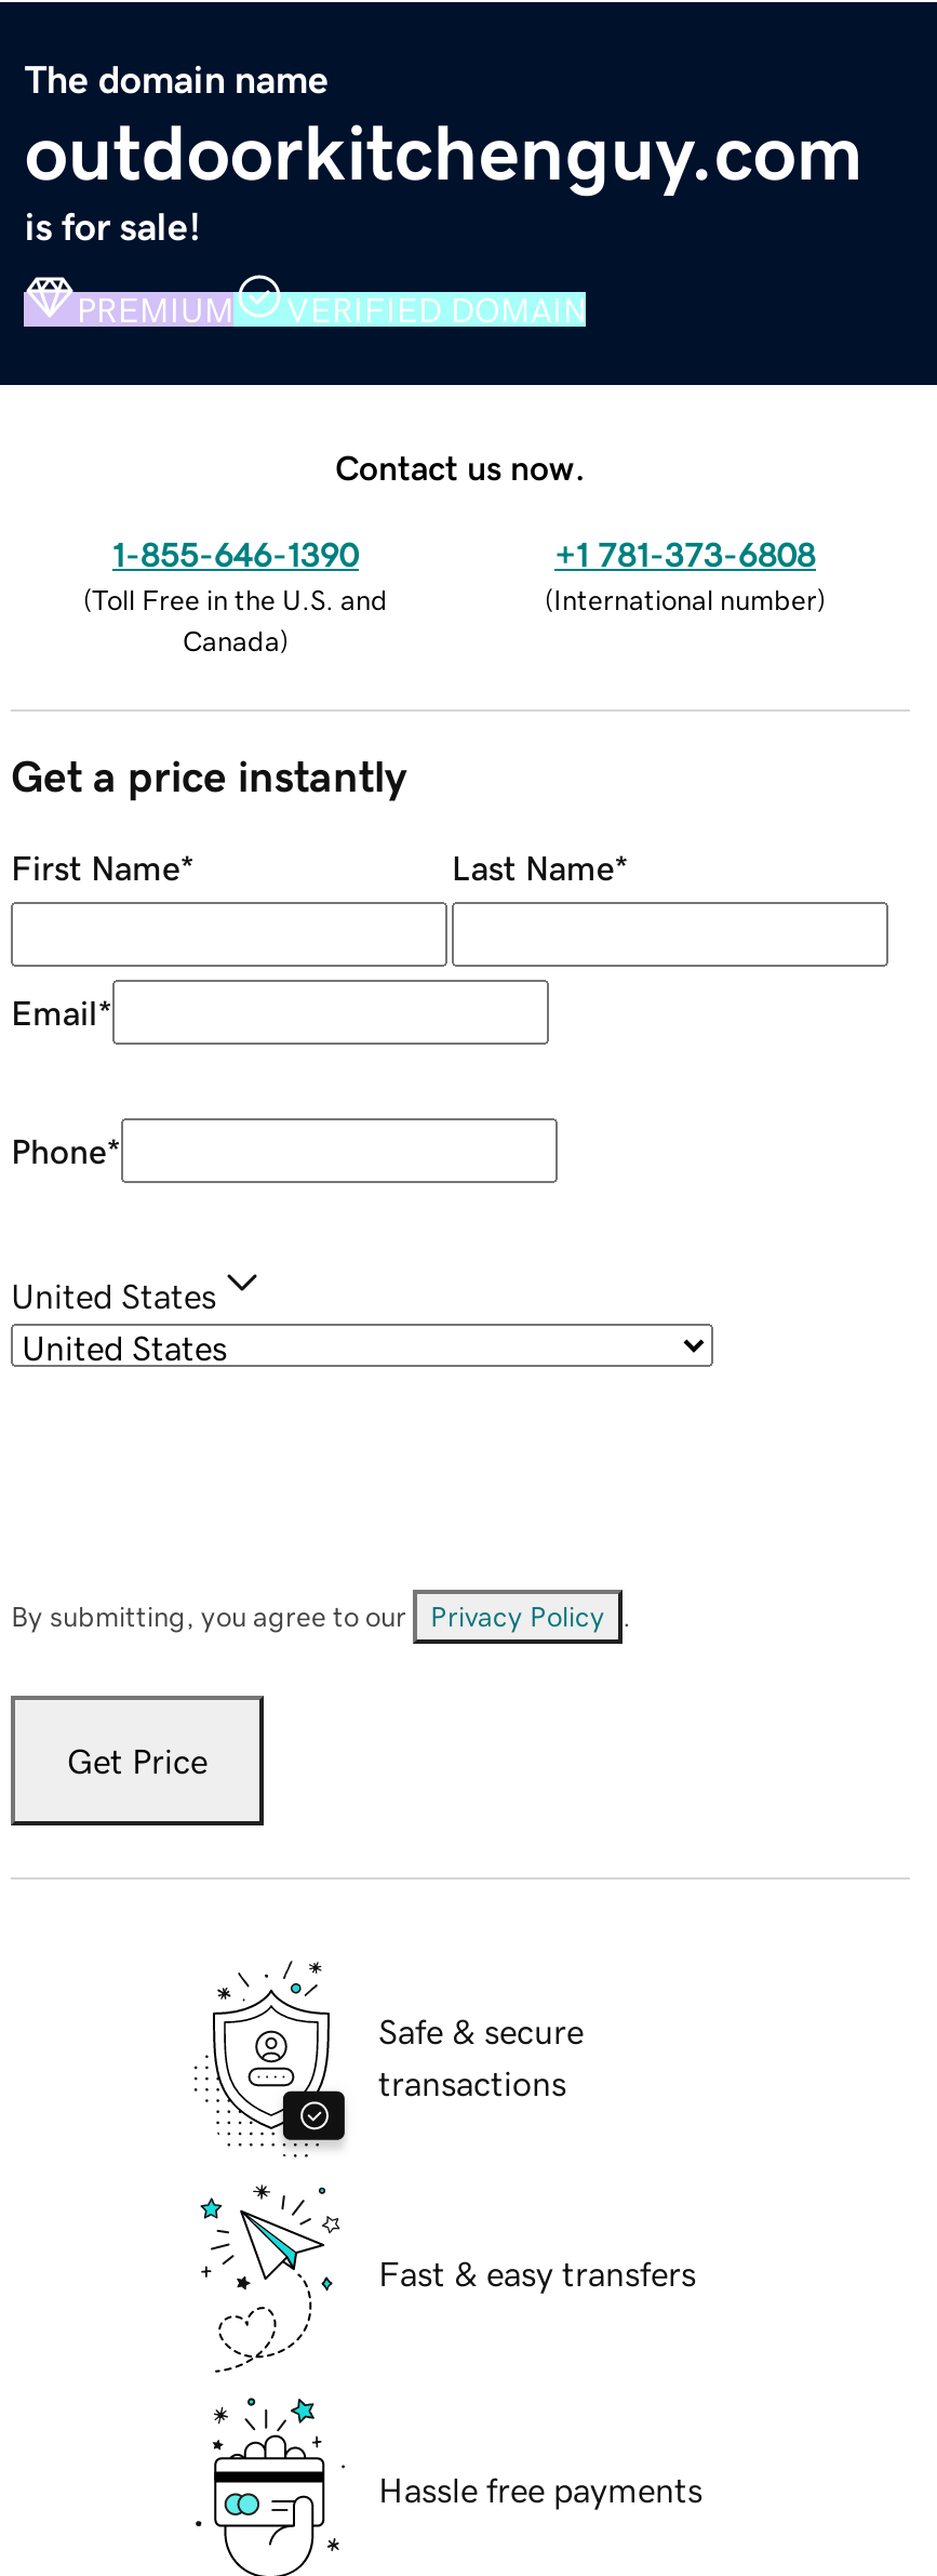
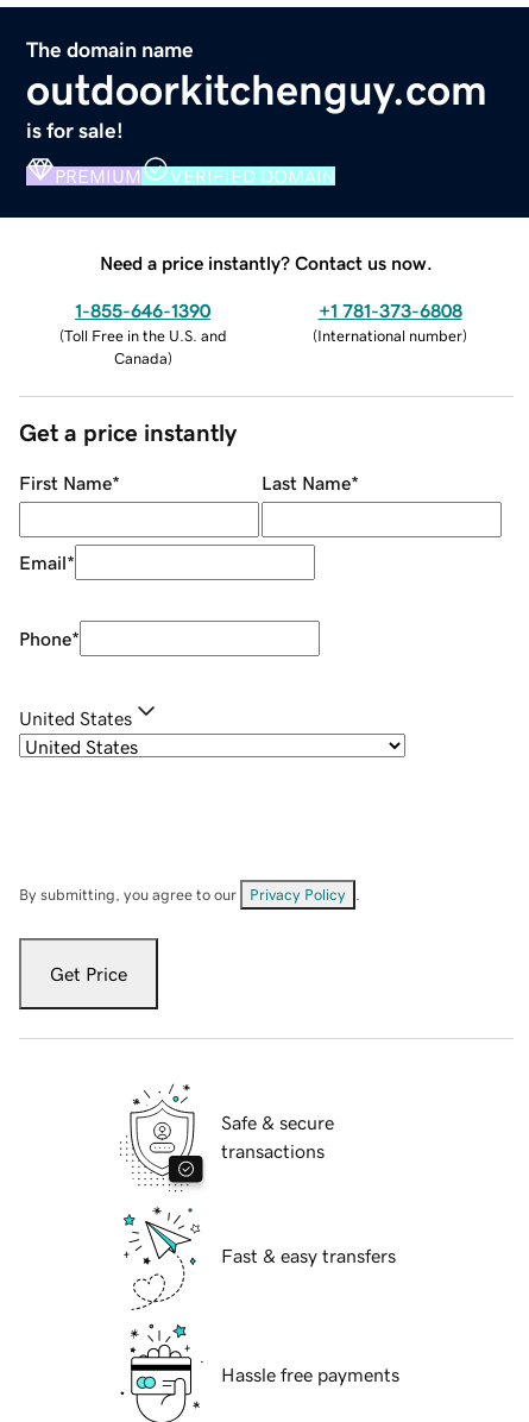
- Contact us now.
+ Need a price instantly? Contact us now.
